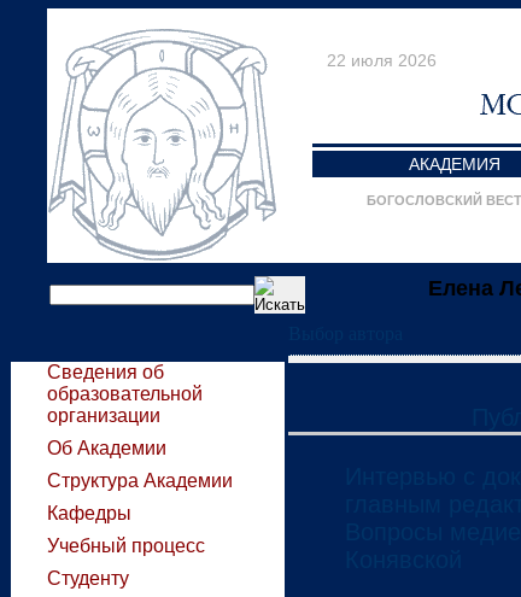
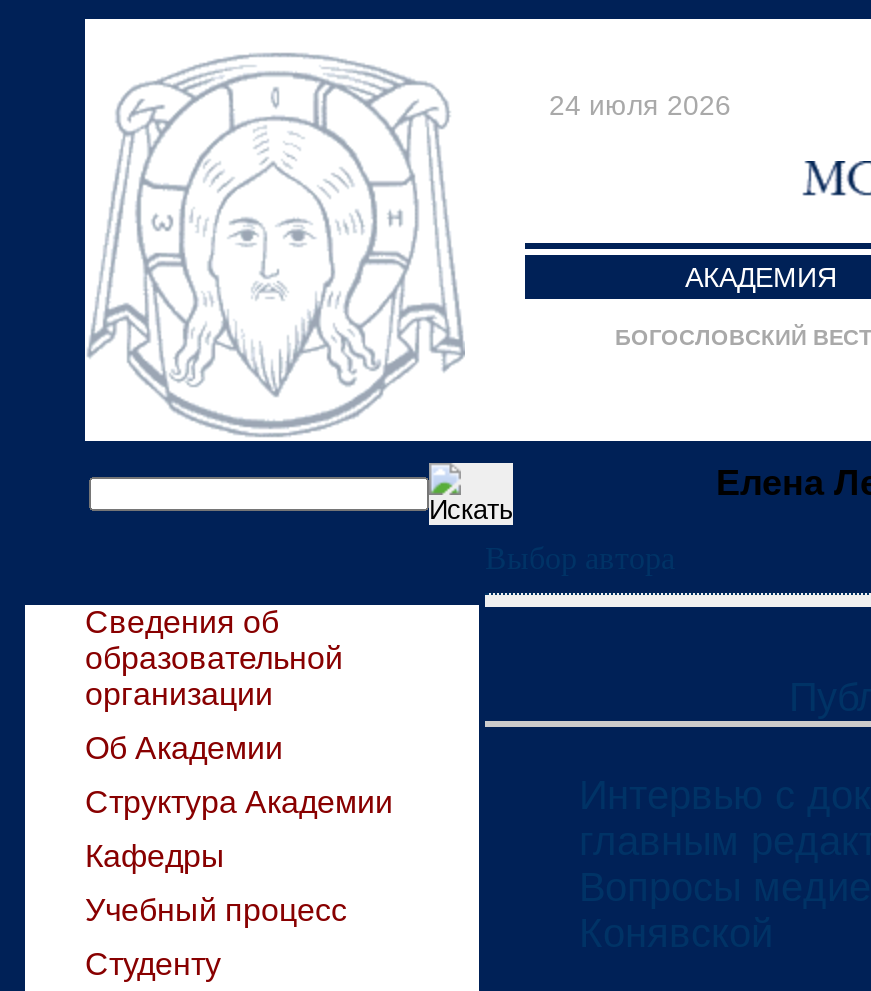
- 22 июля 2026
+ 24 июля 2026
